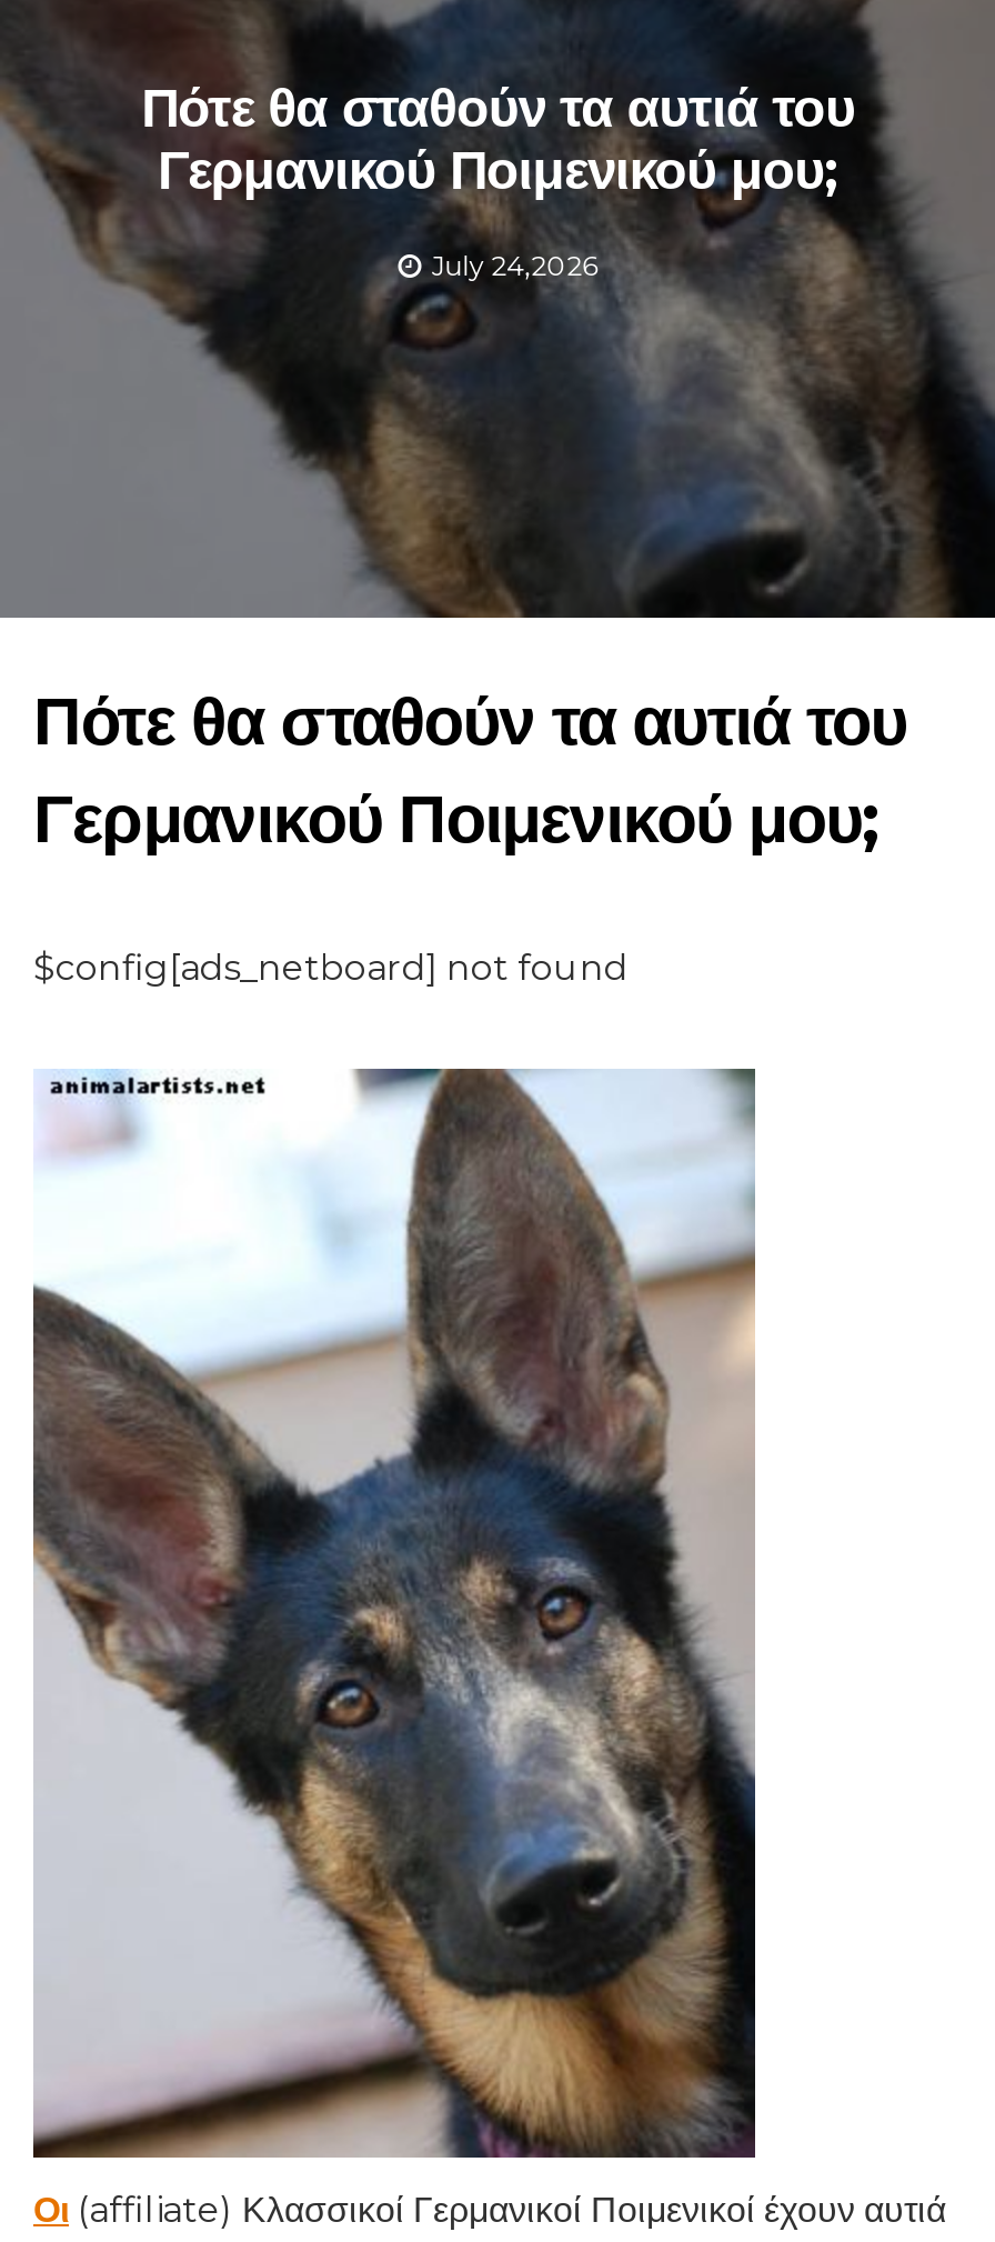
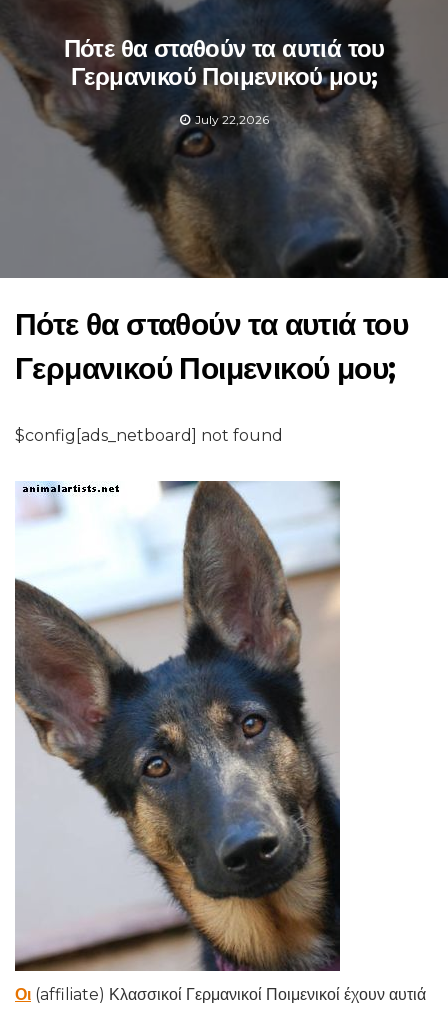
- July 24,2026
+ July 22,2026
